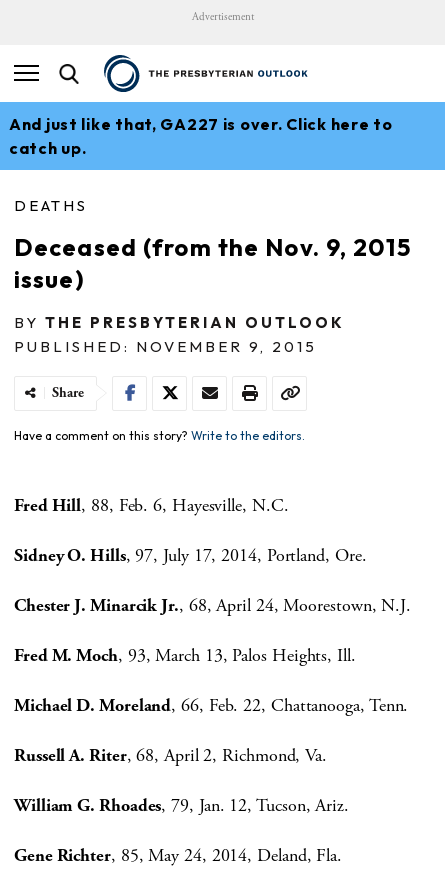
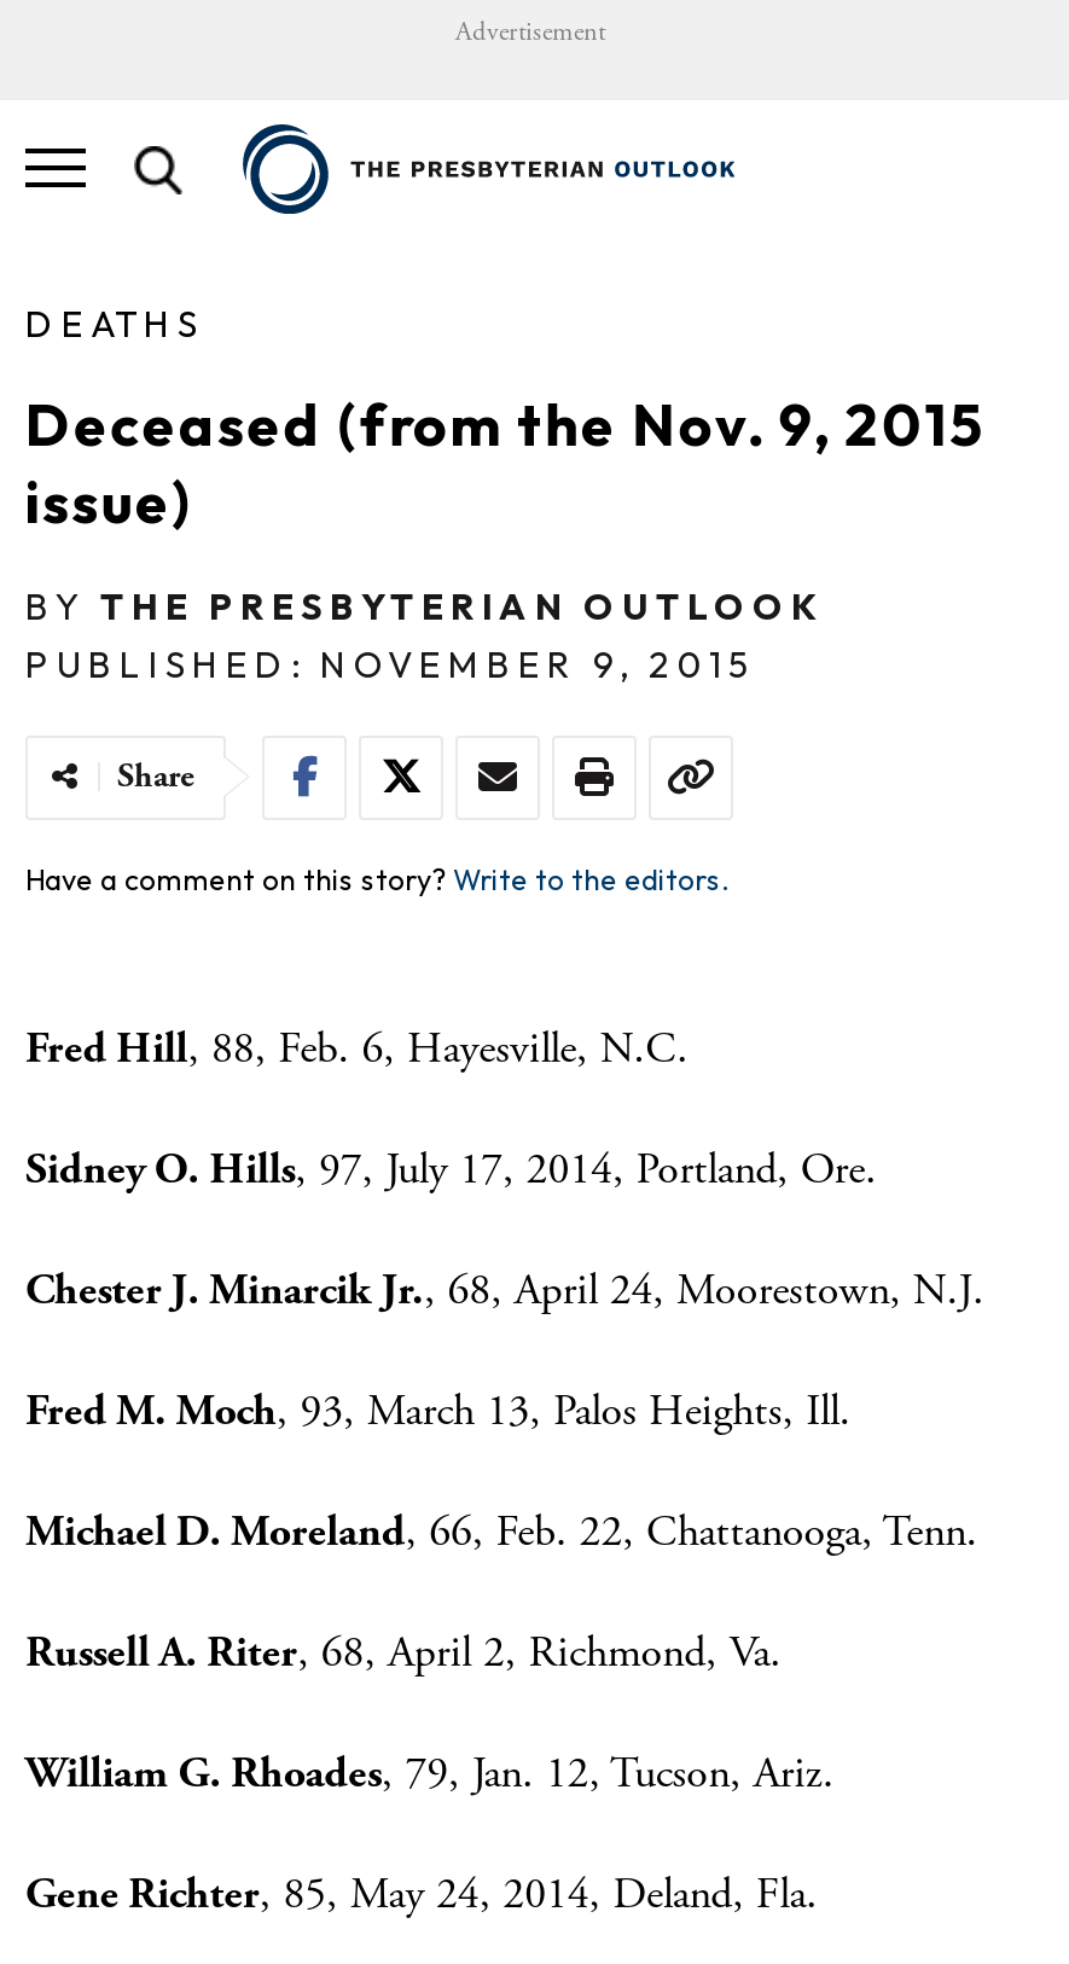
- And just like that, GA227 is over. Click here to
- catch up.
